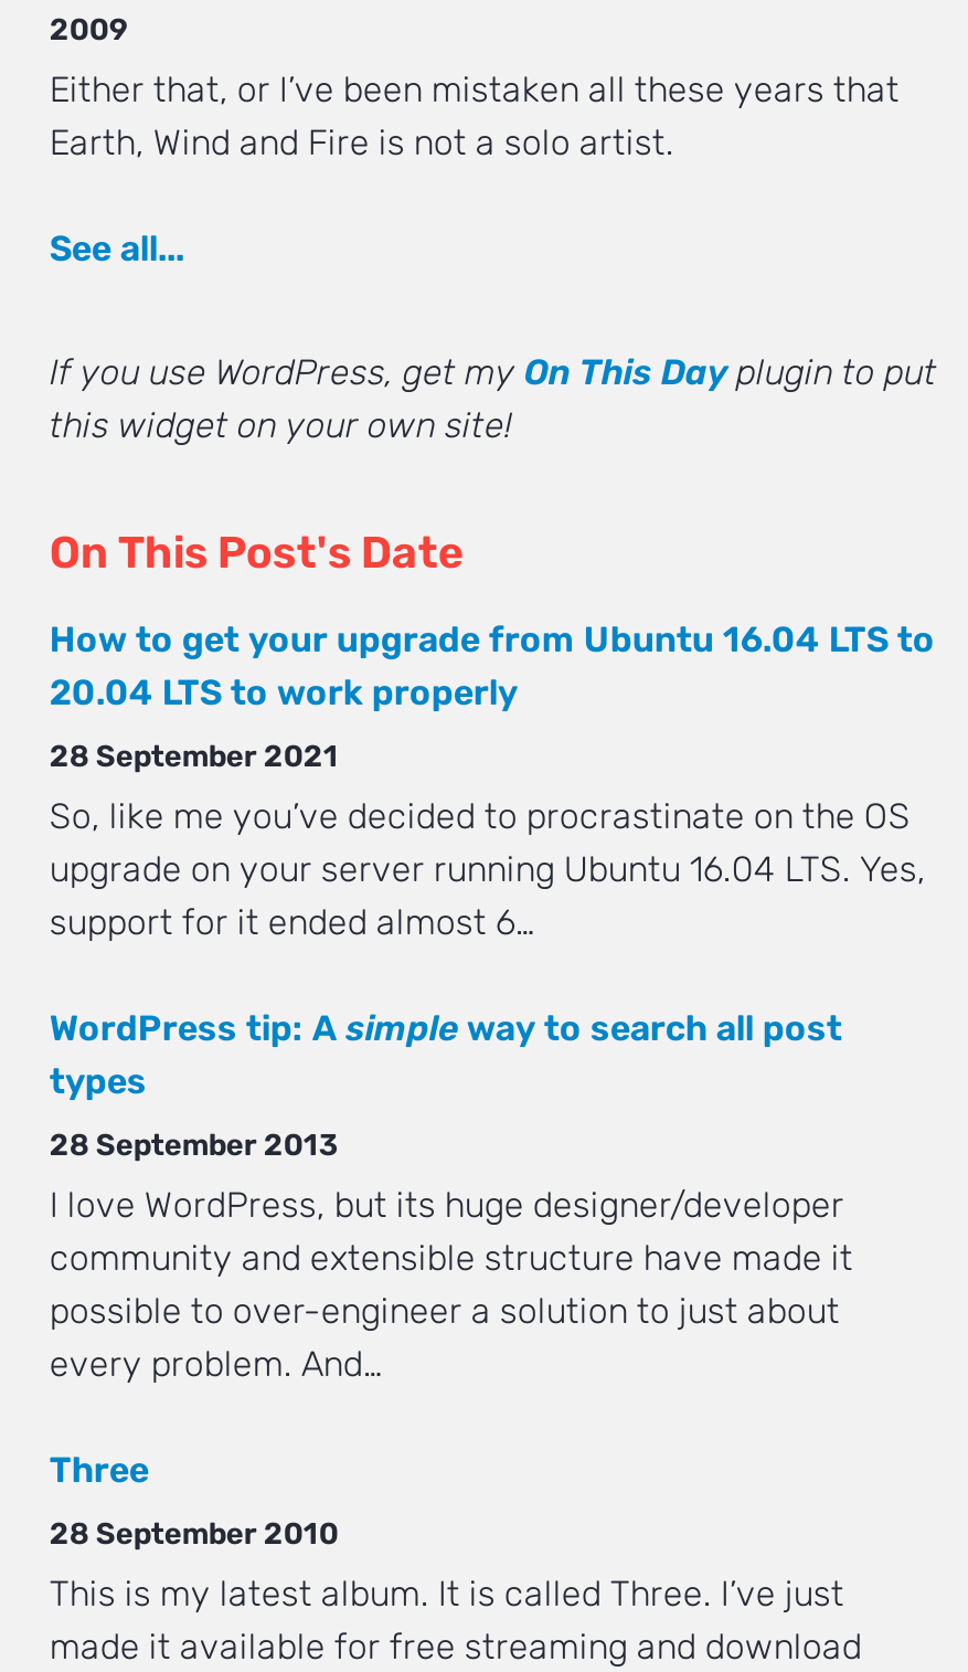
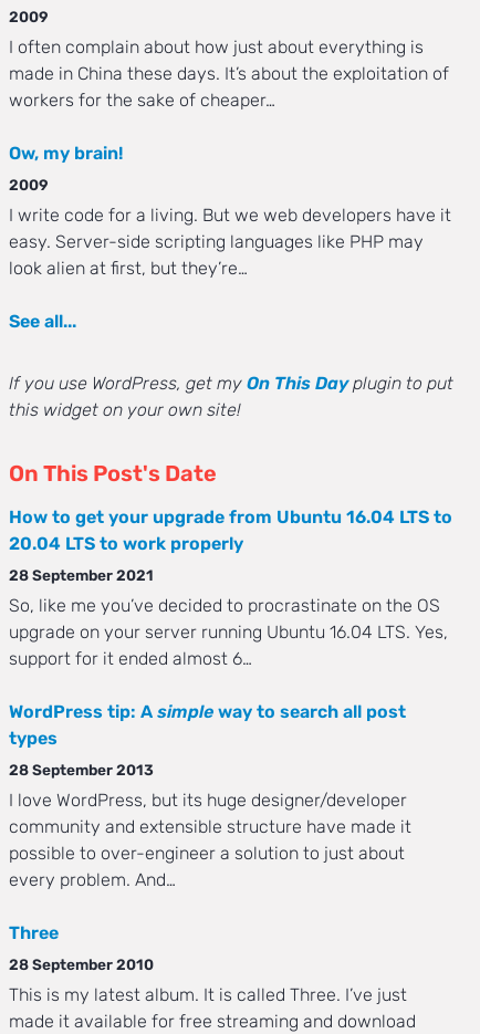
- Either that, or I’ve been mistaken all these years that
- Earth, Wind and Fire is not a solo artist.
+ I often complain about how just about everything is
+ made in China these days. It’s about the exploitation of
+ workers for the sake of cheaper…
+ Ow, my brain!
+ 2009
+ I write code for a living. But we web developers have it
+ easy. Server-side scripting languages like PHP may
+ look alien at first, but they’re…
